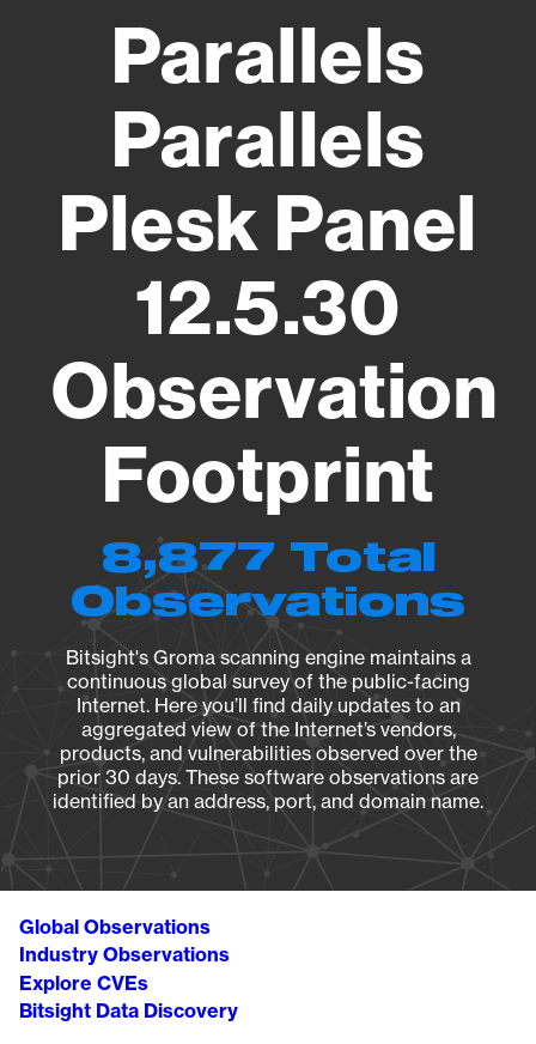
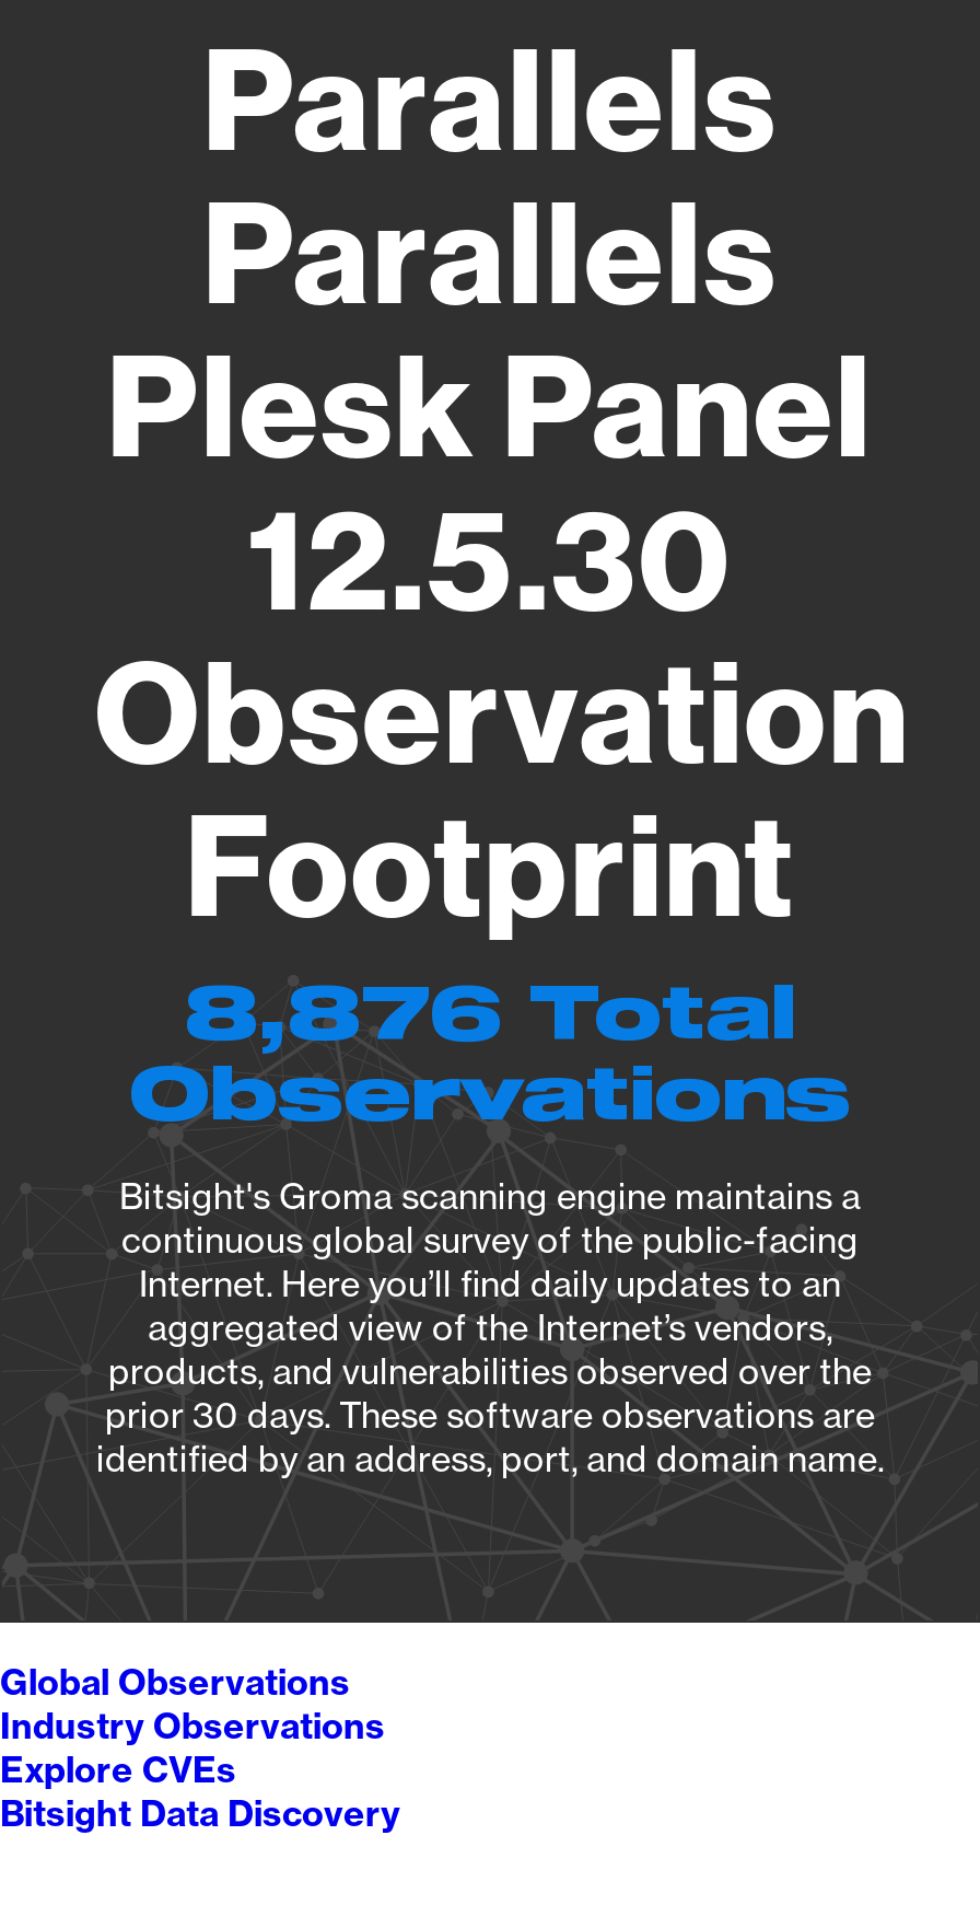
- 8,877 Total
+ 8,876 Total
